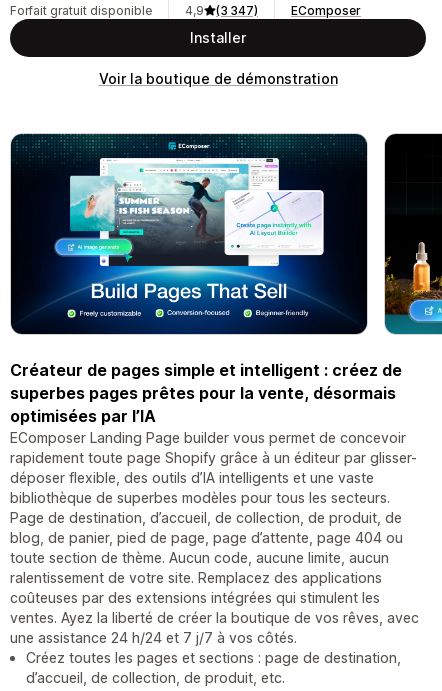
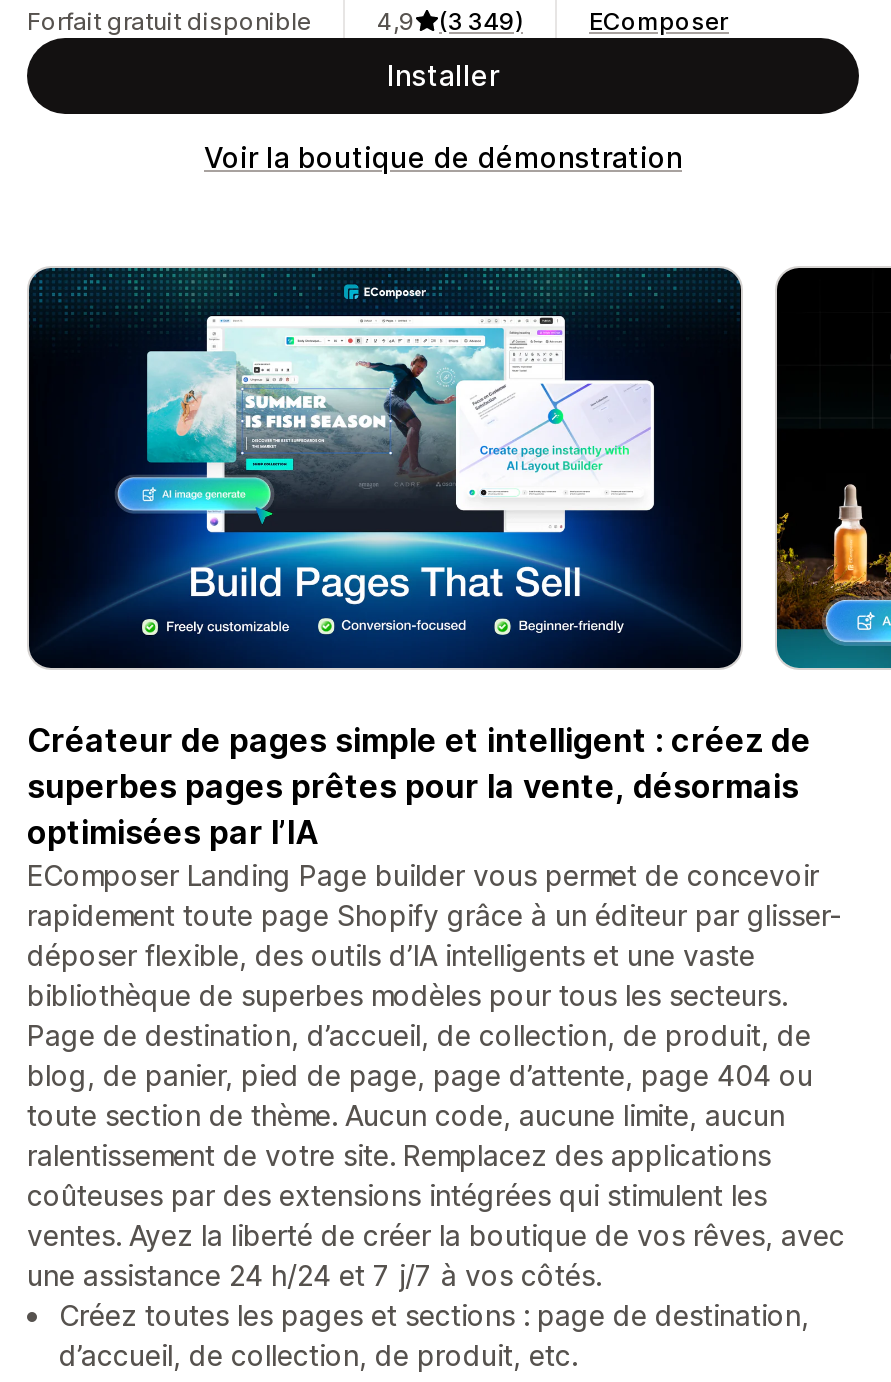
- 4,9 (3 347)
+ 4,9 (3 349)
